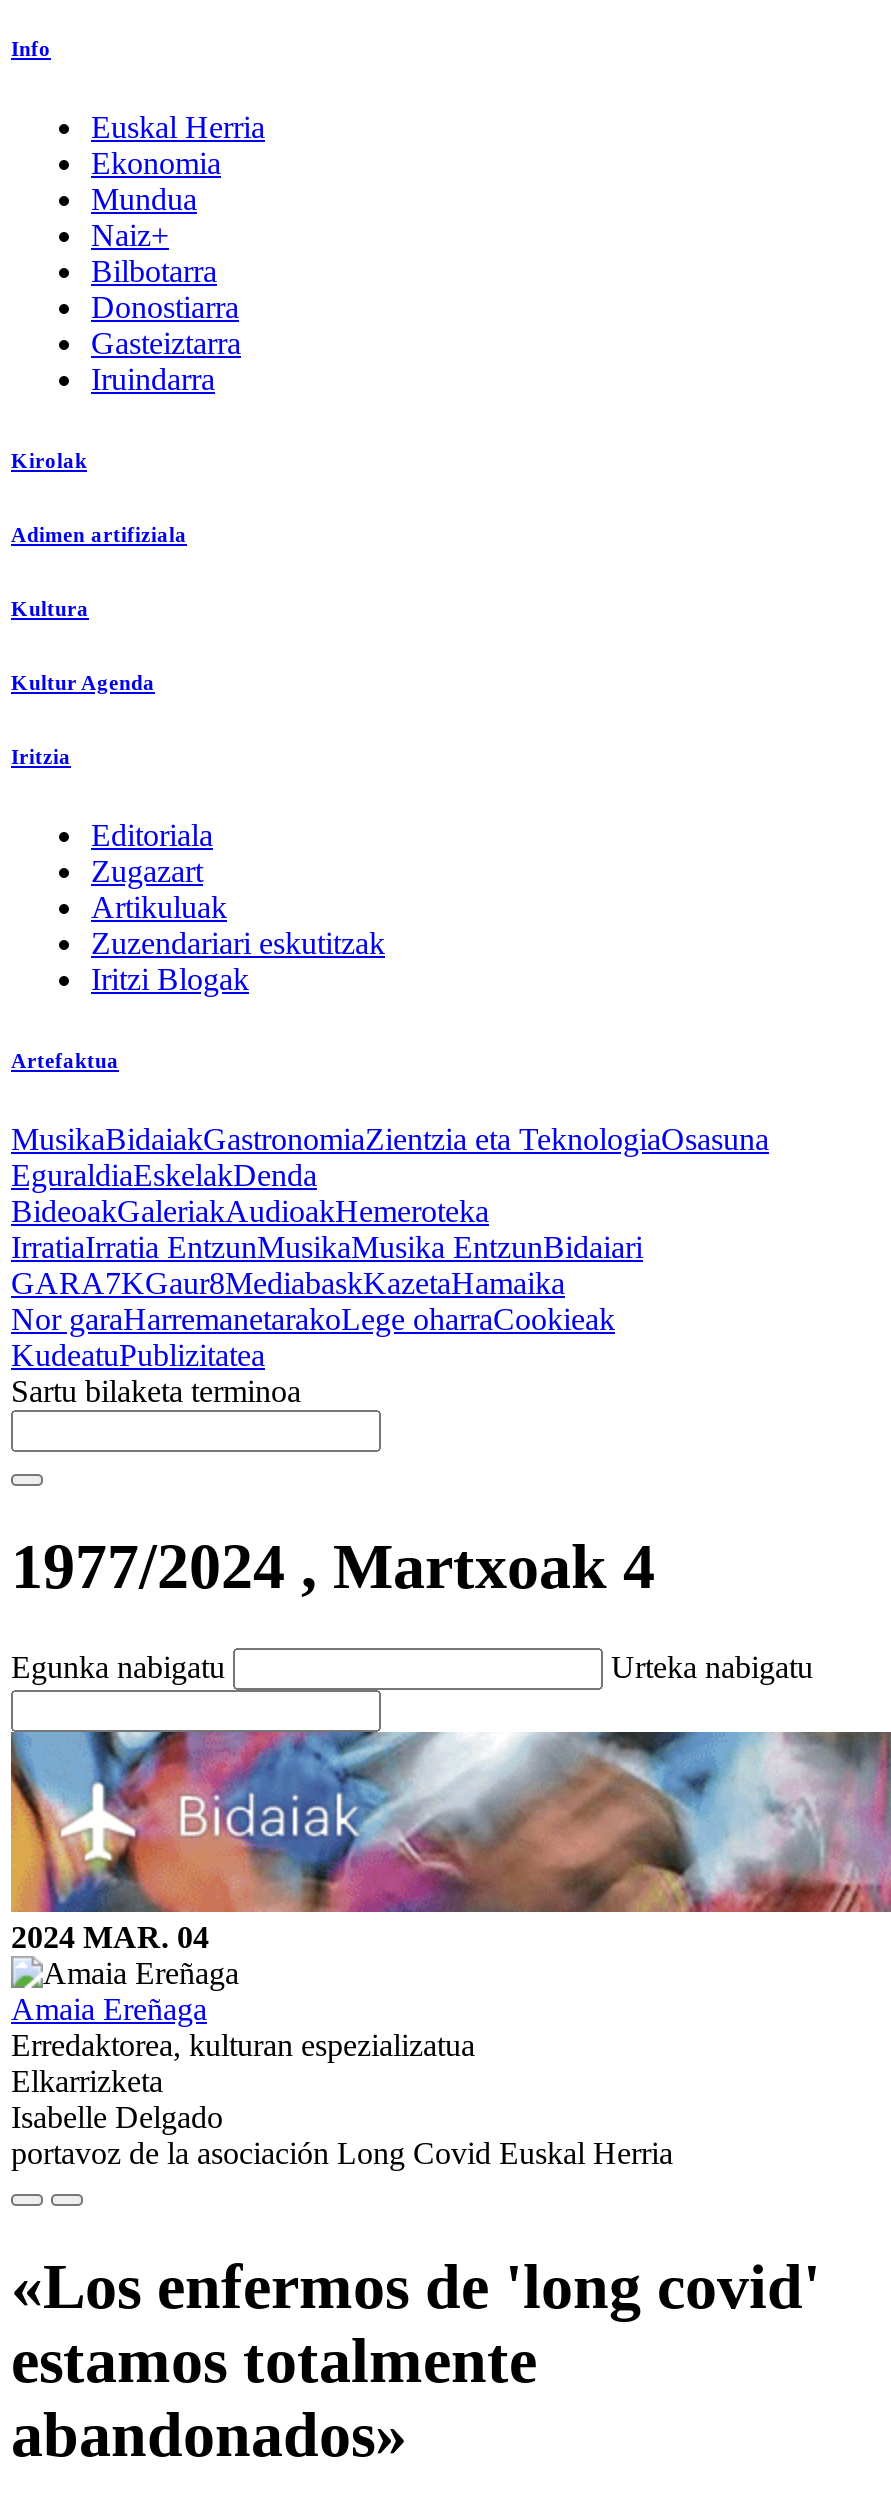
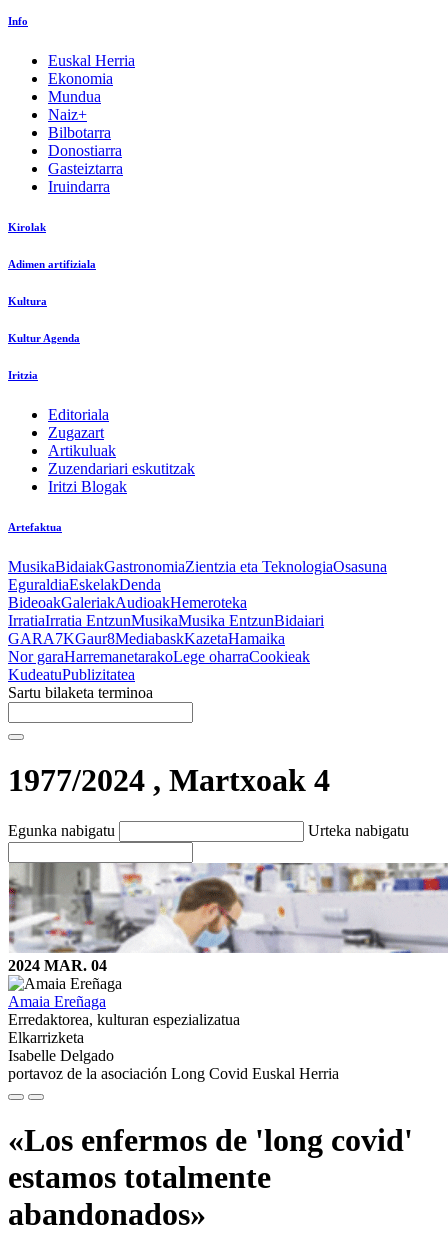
- [image]
+ [image]
